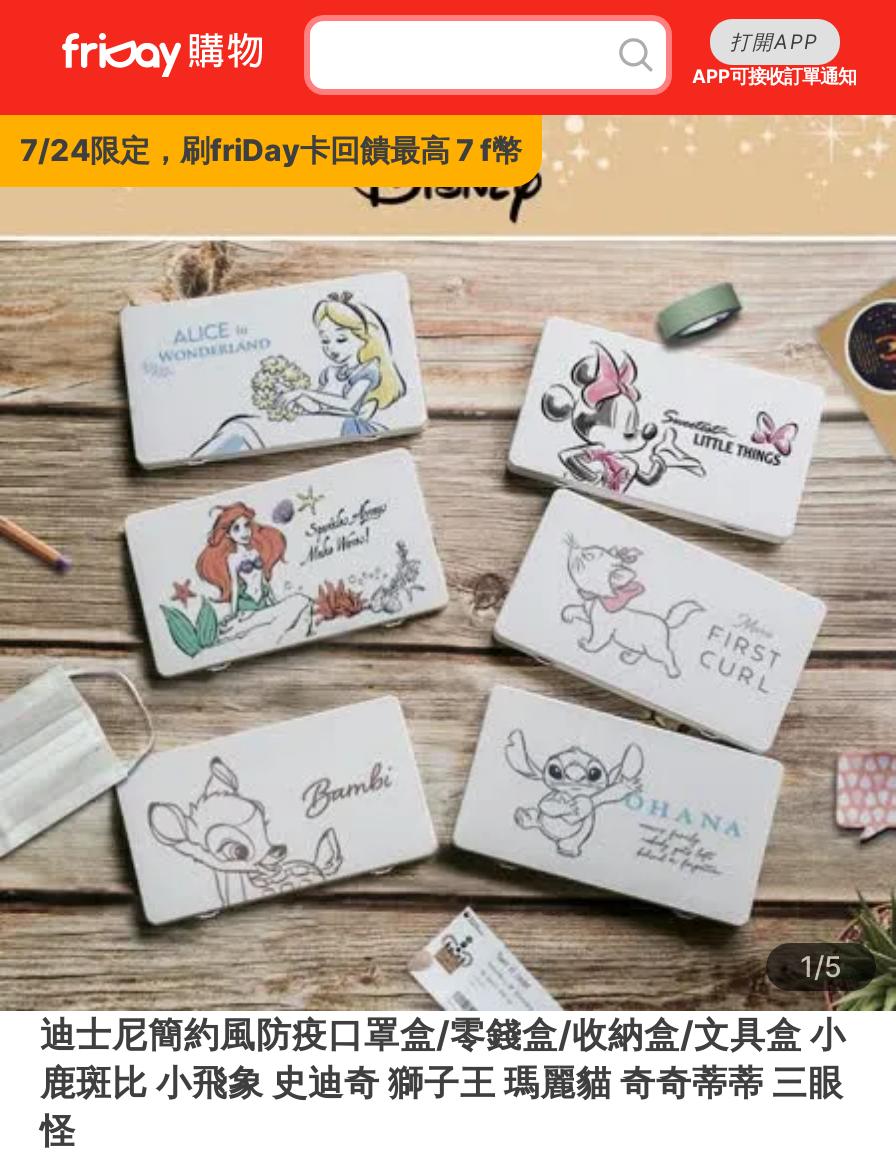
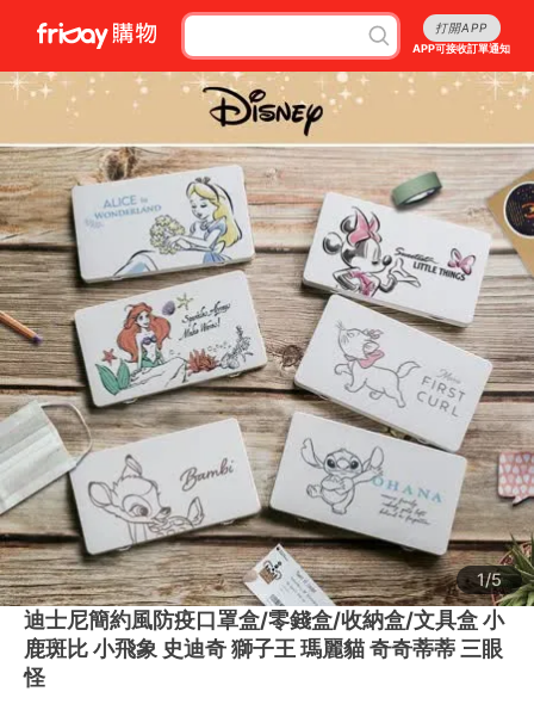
- 7/24限定，刷friDay卡回饋最高 7 f幣
